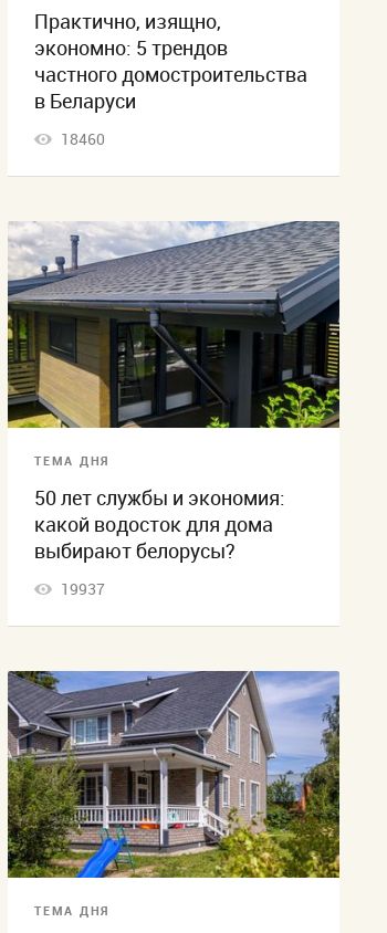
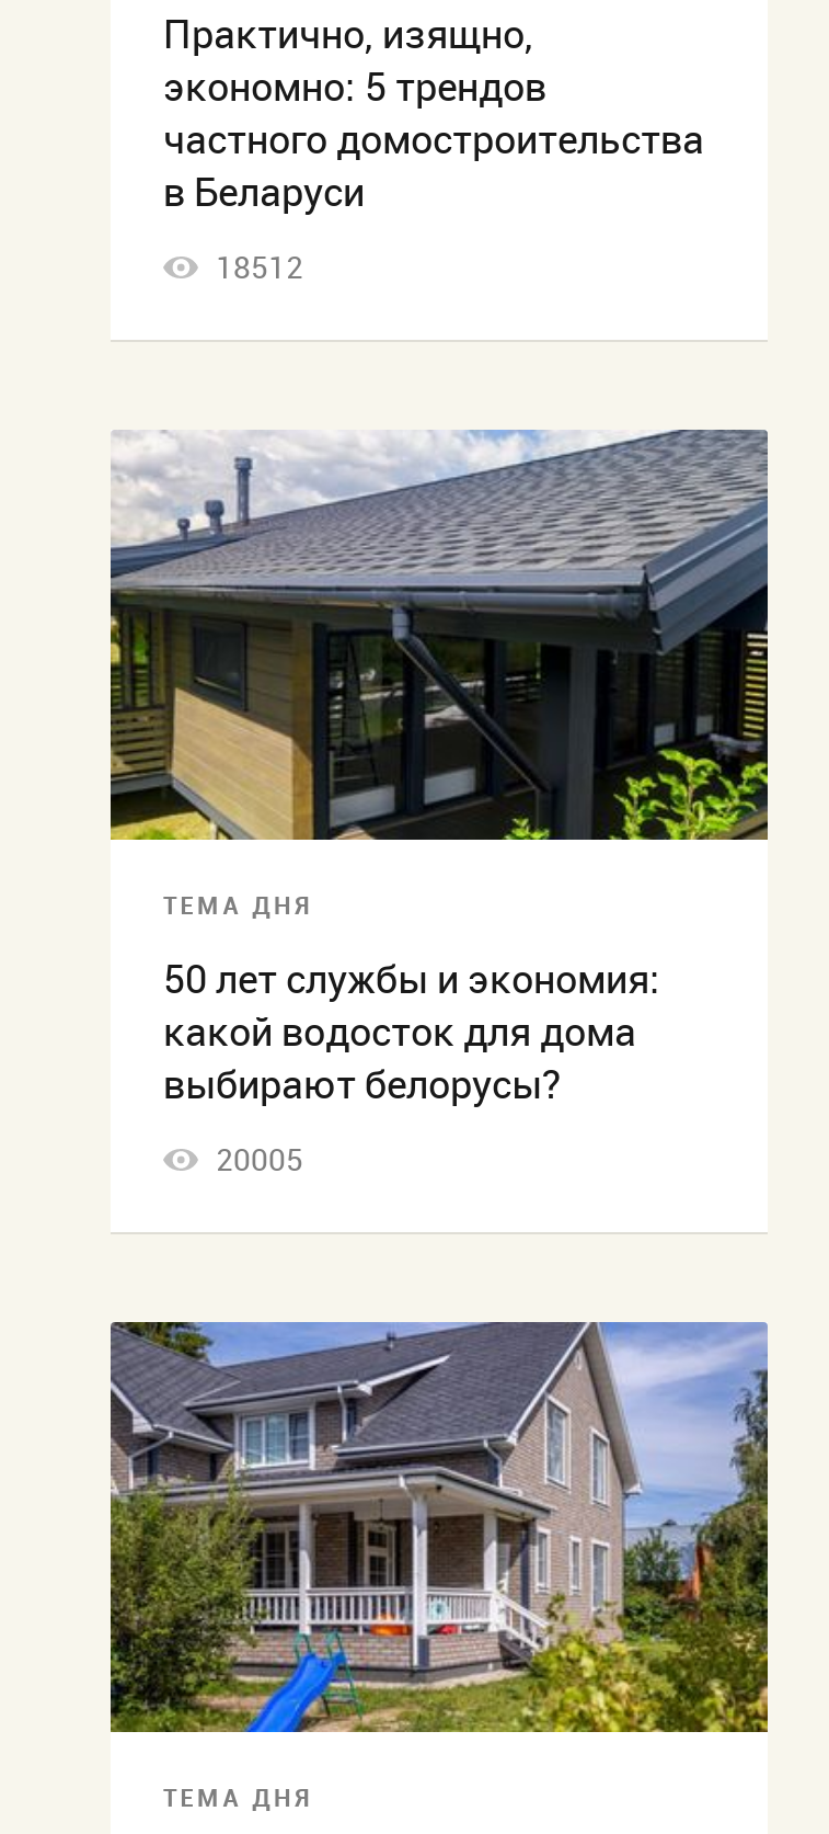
- 18460
+ 18512

- 19937
+ 20005
